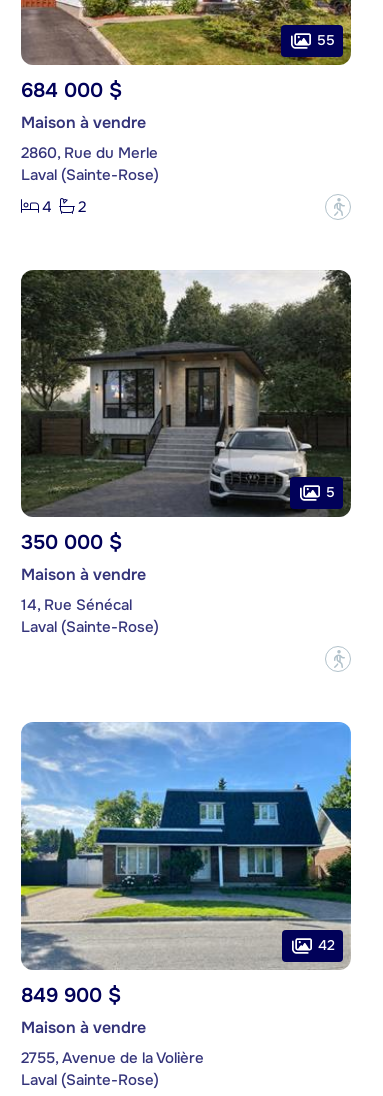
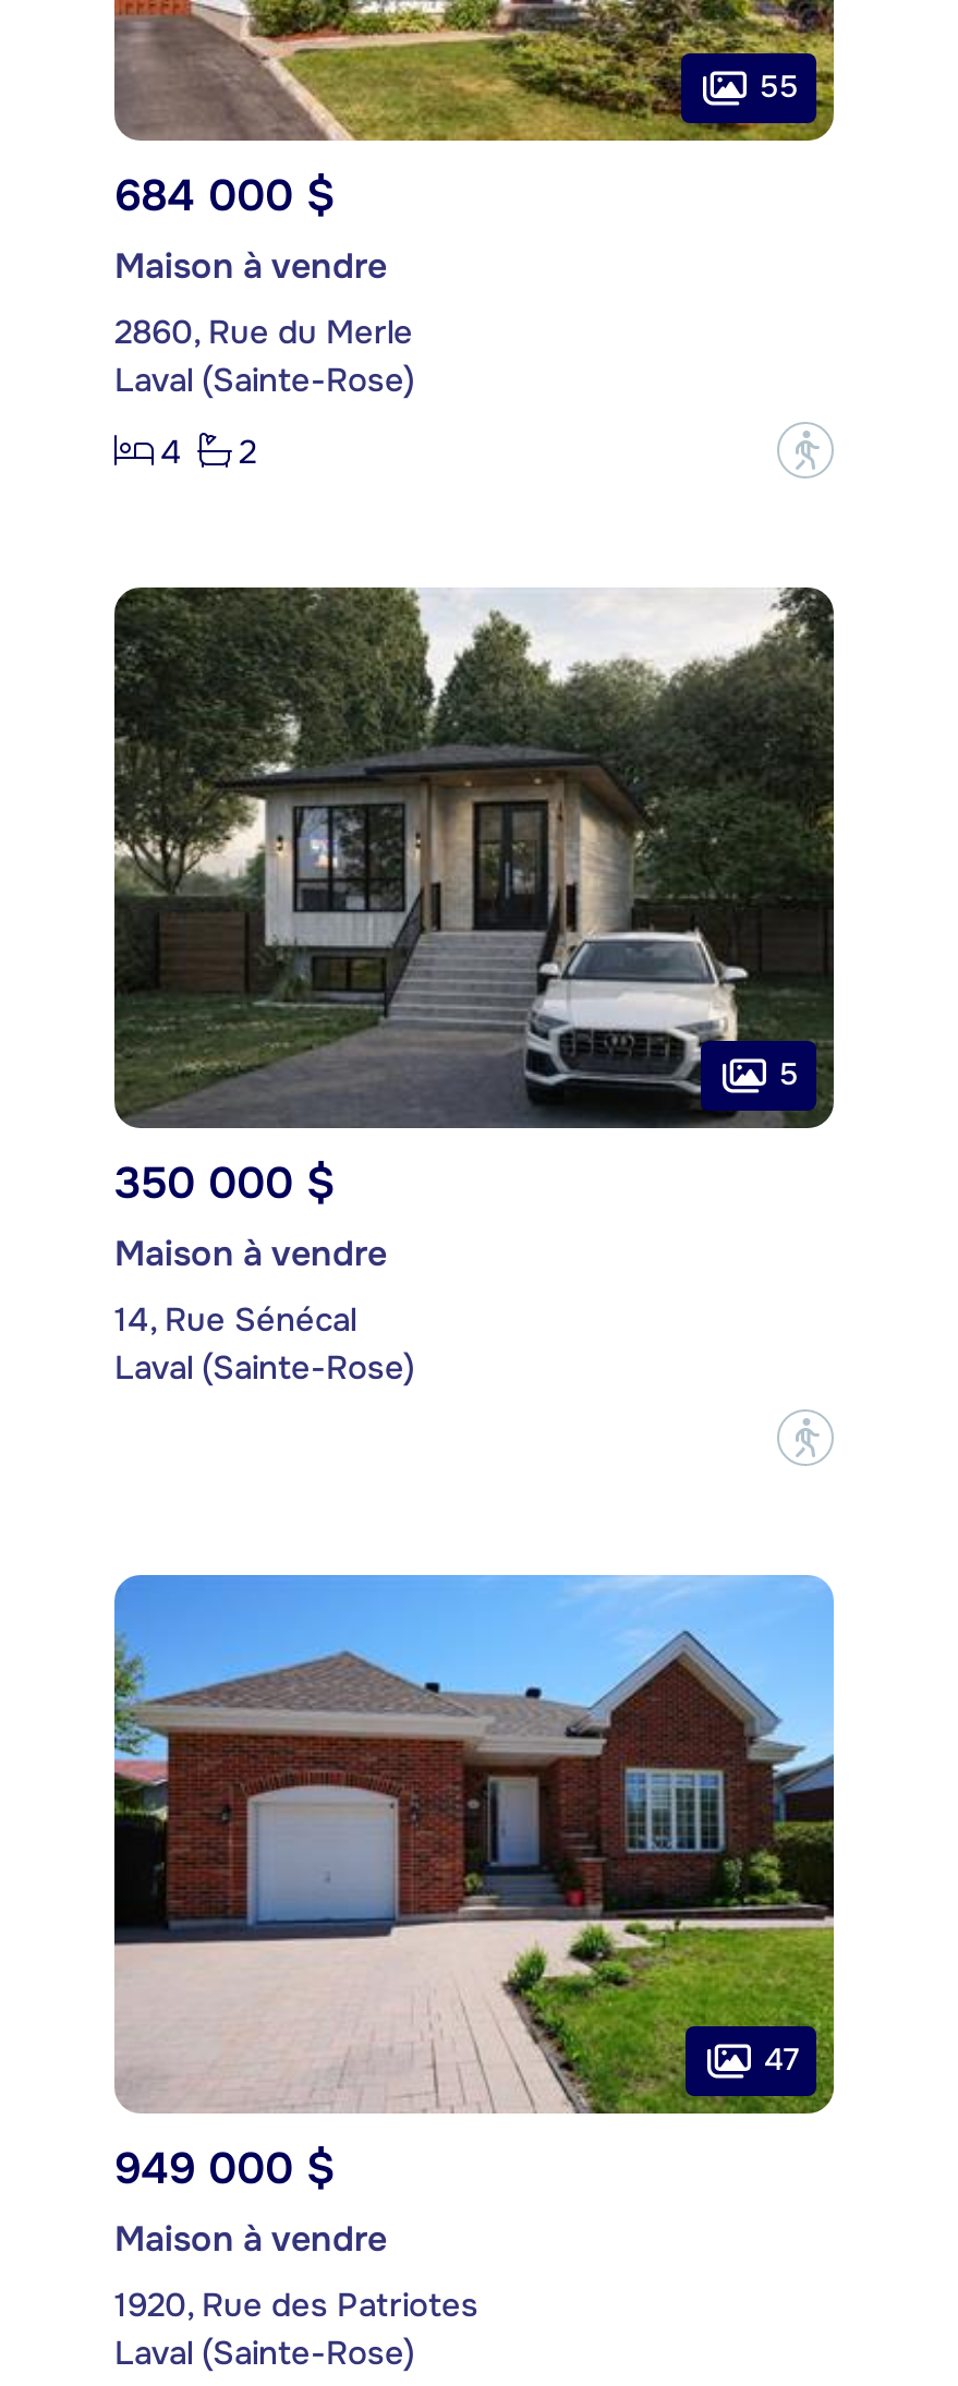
- [image]
- 42
+ [image]
+ 47

- 849 900 $
+ 949 000 $

- 2755, Avenue de la Volière
+ 1920, Rue des Patriotes
